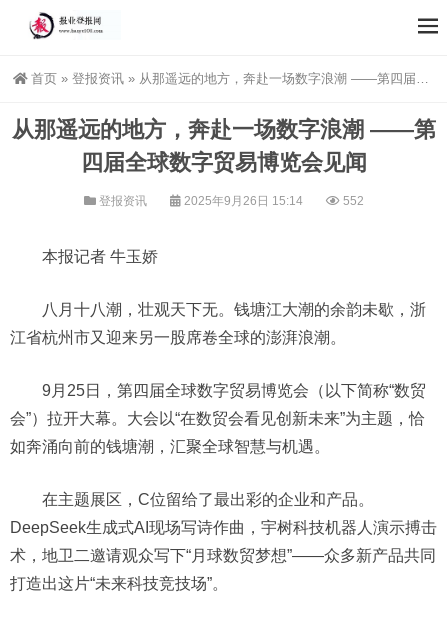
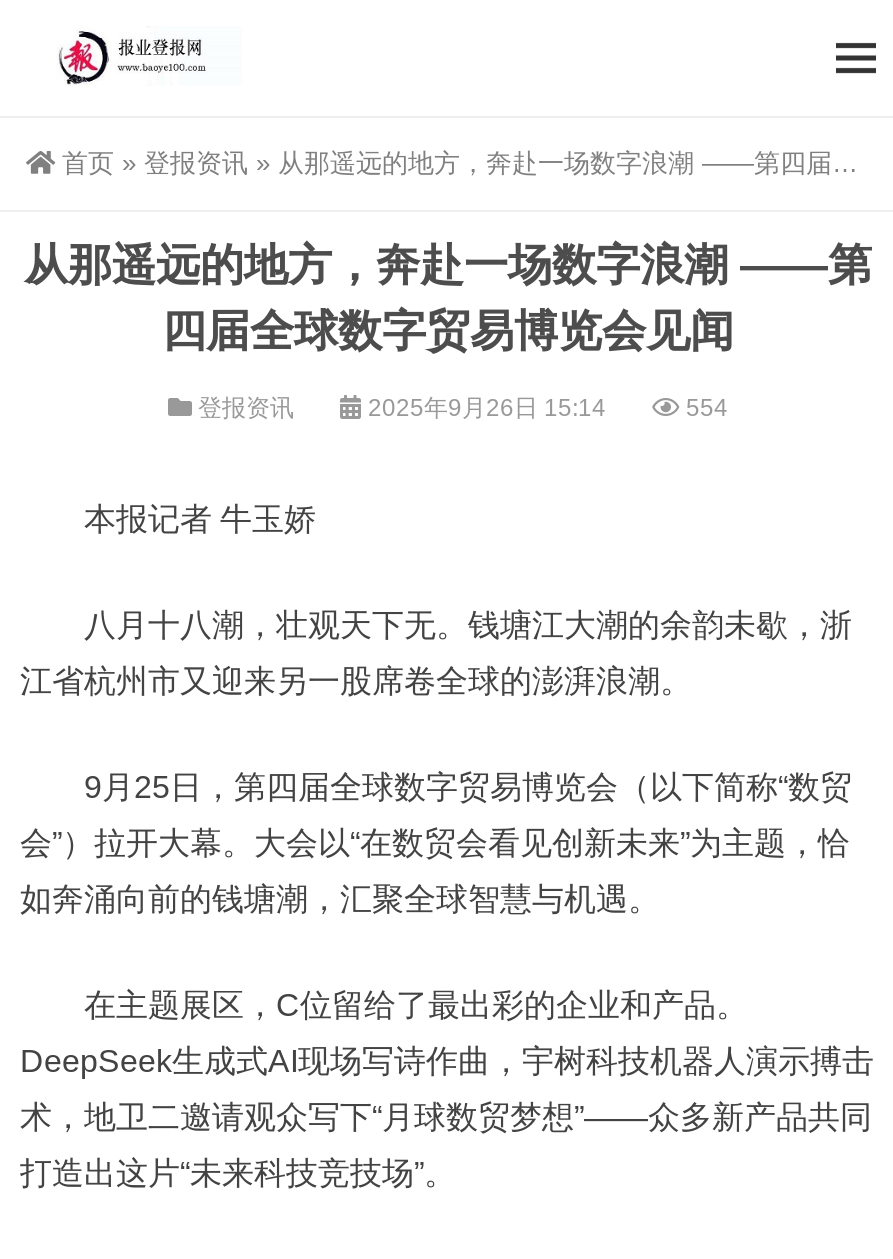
- 552
+ 554
